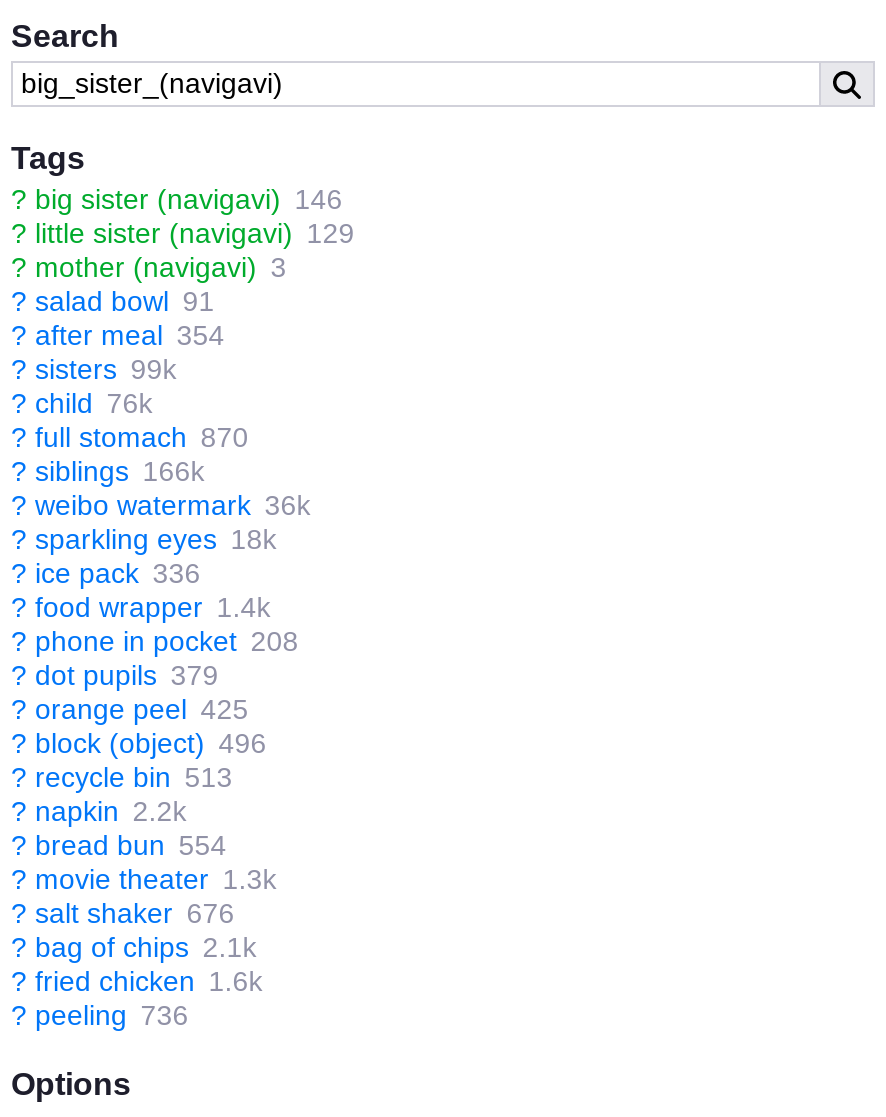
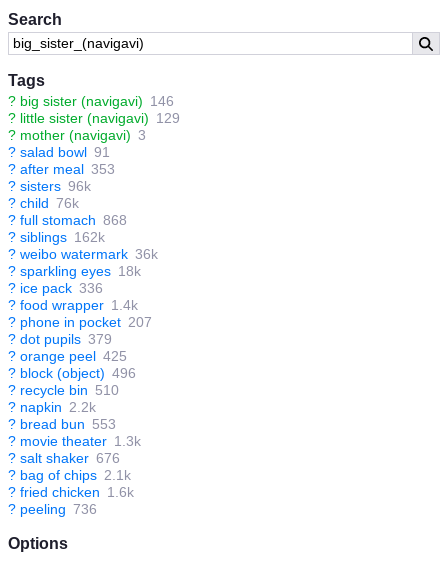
- ? after meal 354
+ ? after meal 353

- ? sisters 99k
+ ? sisters 96k

- ? full stomach 870
+ ? full stomach 868

- ? siblings 166k
+ ? siblings 162k

- ? phone in pocket 208
+ ? phone in pocket 207

- ? recycle bin 513
+ ? recycle bin 510

- ? bread bun 554
+ ? bread bun 553
